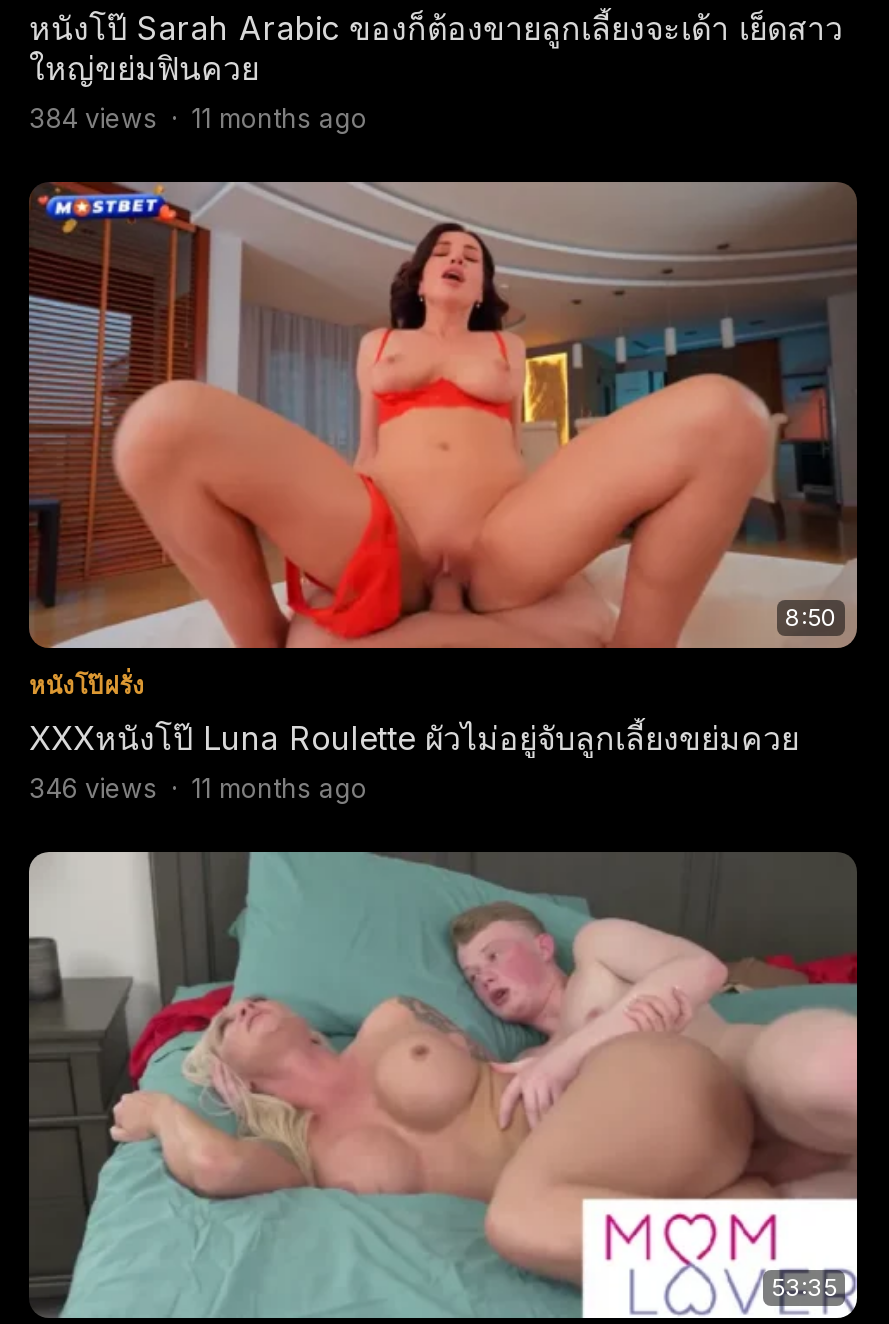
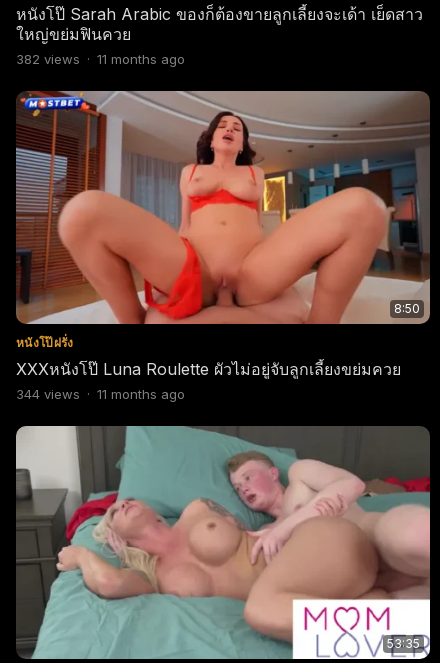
- 384 views · 11 months ago
+ 382 views · 11 months ago

- 346 views · 11 months ago
+ 344 views · 11 months ago
